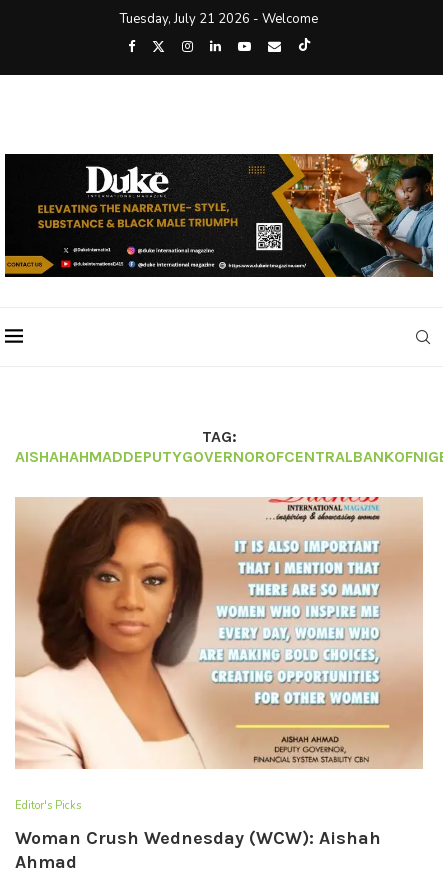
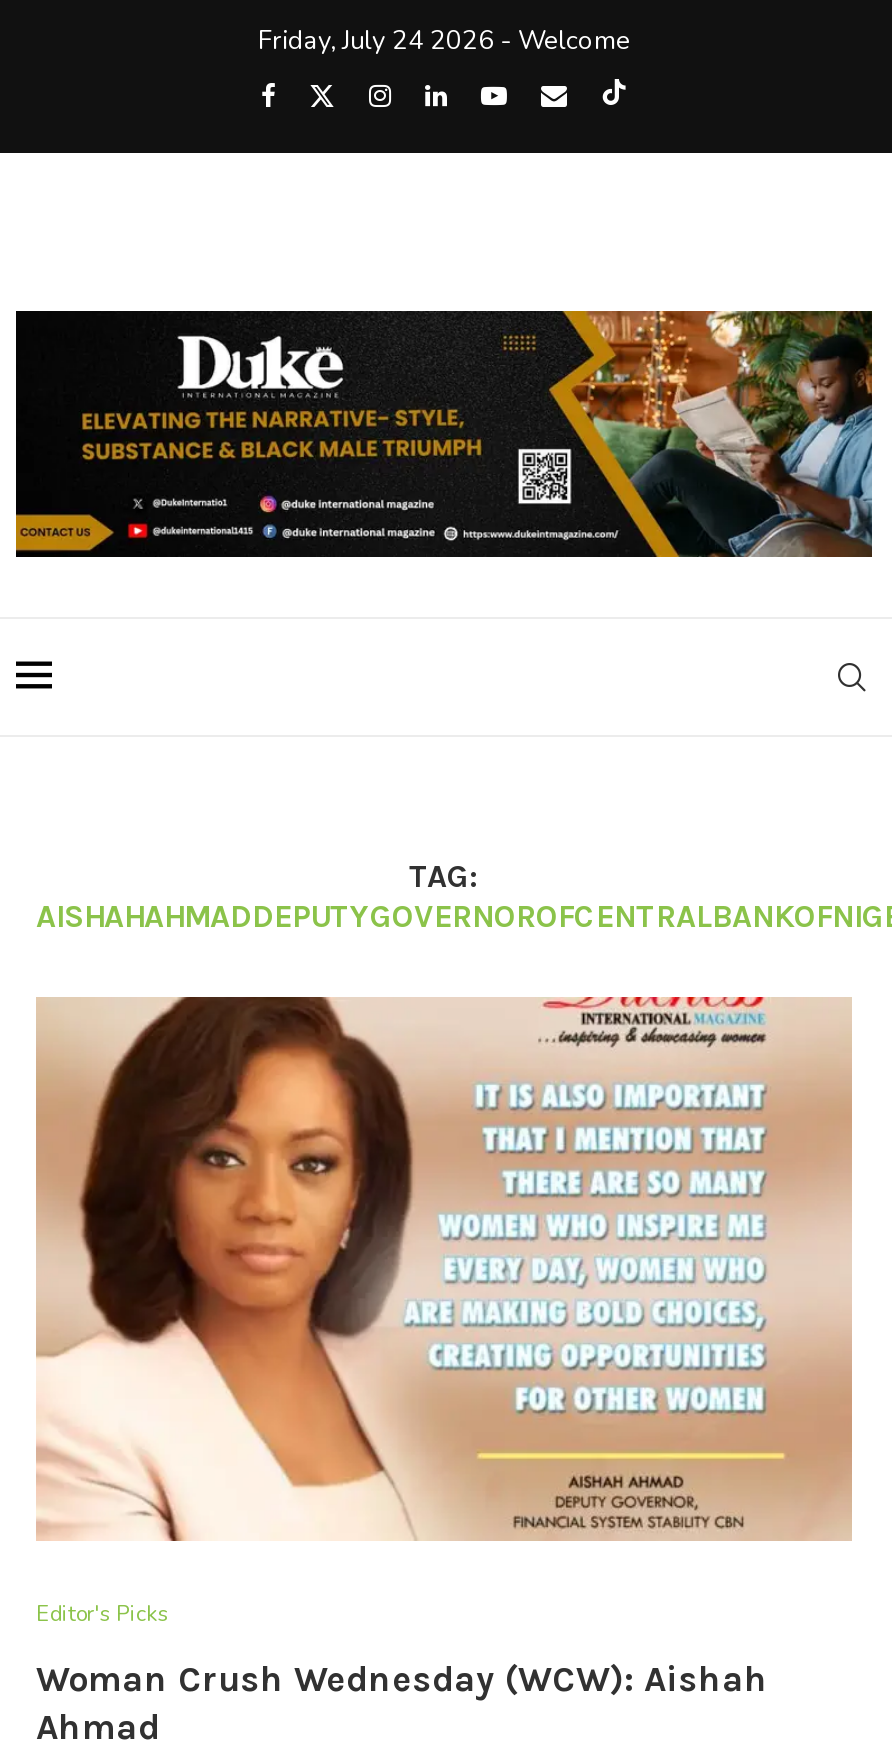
- Tuesday, July 21 2026 - Welcome
+ Friday, July 24 2026 - Welcome
